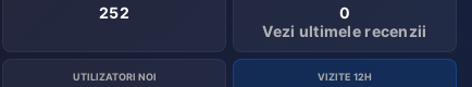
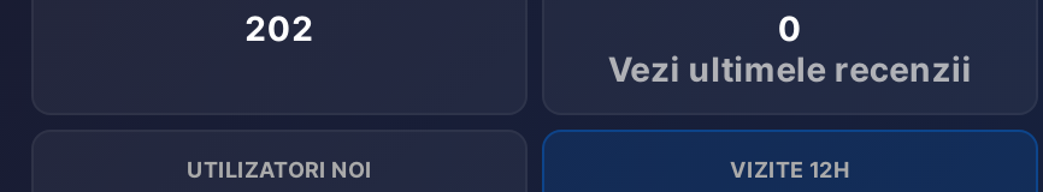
- 252
+ 202
